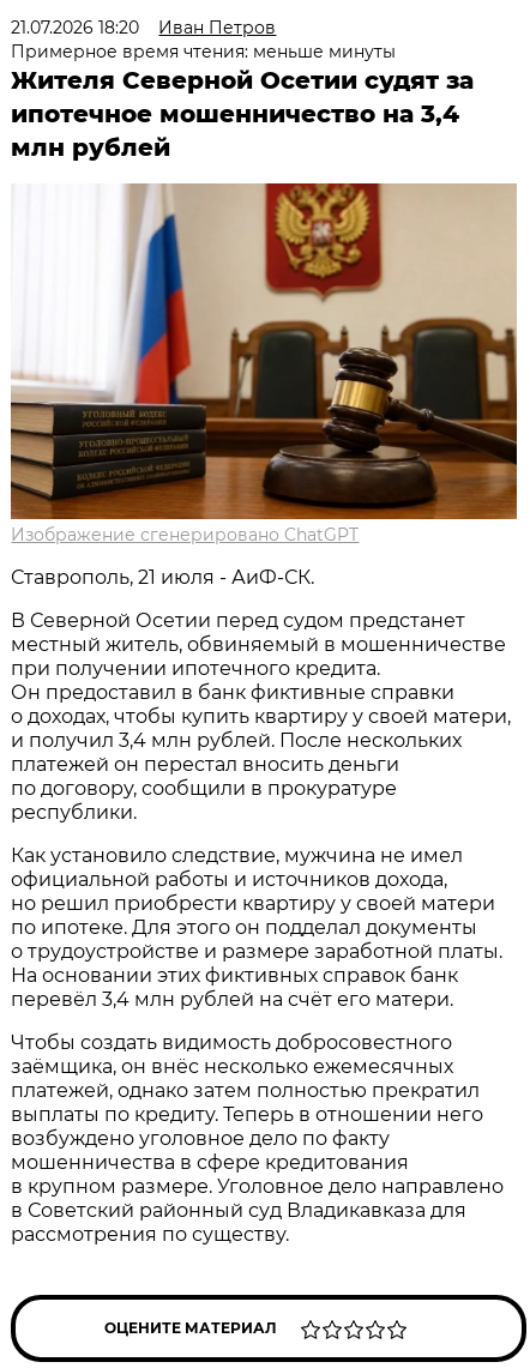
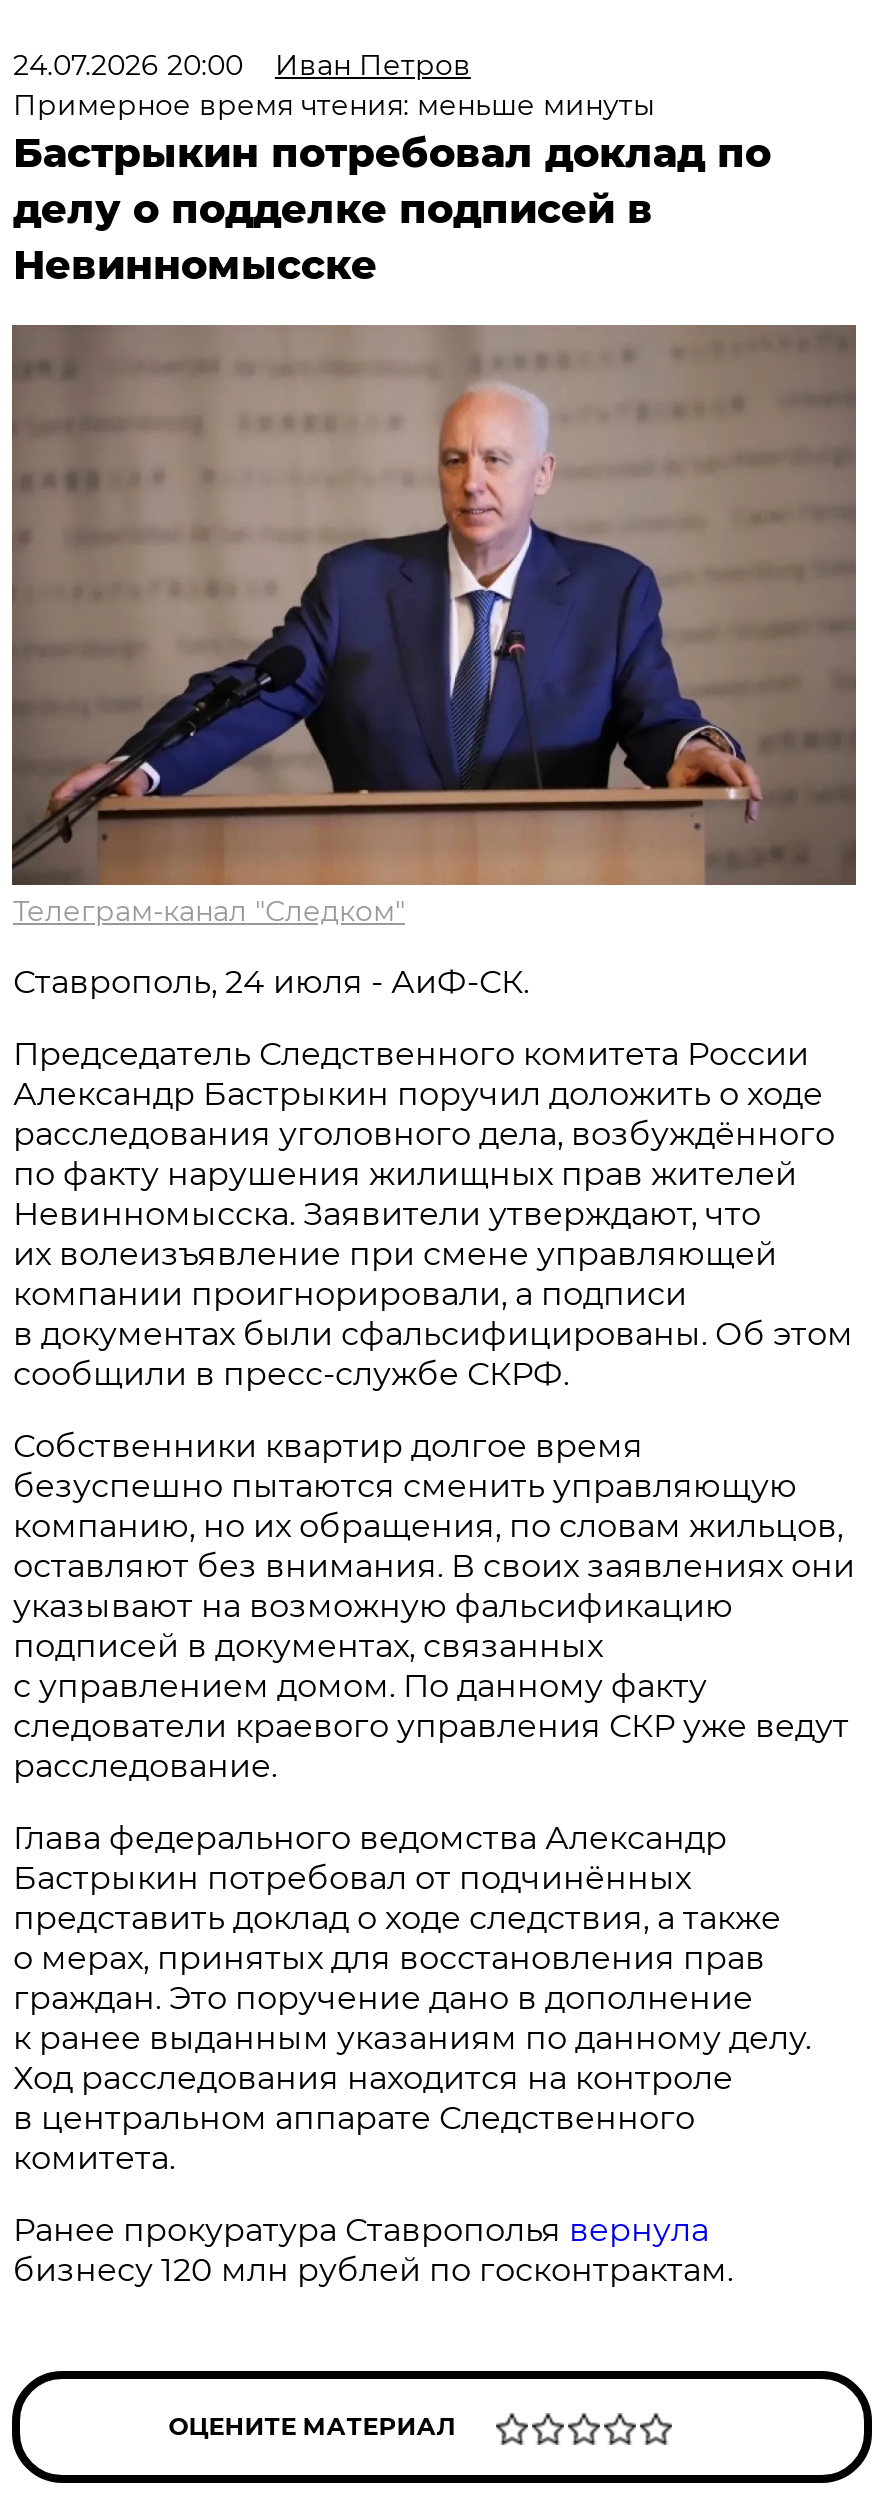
- 21.07.2026 18:20 Иван Петров
+ 24.07.2026 20:00 Иван Петров

- Жителя Северной Осетии судят за
- ипотечное мошенничество на 3,4
- млн рублей
+ Бастрыкин потребовал доклад по
+ делу о подделке подписей в
+ Невинномысске

- [image]
- Изображение сгенерировано ChatGPT
- Ставрополь, 21 июля - АиФ-СК.
- В Северной Осетии перед судом предстанет
- местный житель, обвиняемый в мошенничестве
- при получении ипотечного кредита.
- Он предоставил в банк фиктивные справки
- о доходах, чтобы купить квартиру у своей матери,
- и получил 3,4 млн рублей. После нескольких
- платежей он перестал вносить деньги
- по договору, сообщили в прокуратуре
- республики.
- Как установило следствие, мужчина не имел
- официальной работы и источников дохода,
- но решил приобрести квартиру у своей матери
- по ипотеке. Для этого он подделал документы
- о трудоустройстве и размере заработной платы.
- На основании этих фиктивных справок банк
- перевёл 3,4 млн рублей на счёт его матери.
- Чтобы создать видимость добросовестного
- заёмщика, он внёс несколько ежемесячных
- платежей, однако затем полностью прекратил
- выплаты по кредиту. Теперь в отношении него
- возбуждено уголовное дело по факту
- мошенничества в сфере кредитования
- в крупном размере. Уголовное дело направлено
- в Советский районный суд Владикавказа для
- рассмотрения по существу.
+ [image]
+ Телеграм-канал "Следком"
+ Ставрополь, 24 июля - АиФ-СК.
+ Председатель Следственного комитета России
+ Александр Бастрыкин поручил доложить о ходе
+ расследования уголовного дела, возбуждённого
+ по факту нарушения жилищных прав жителей
+ Невинномысска. Заявители утверждают, что
+ их волеизъявление при смене управляющей
+ компании проигнорировали, а подписи
+ в документах были сфальсифицированы. Об этом
+ сообщили в пресс-службе СКРФ.
+ Собственники квартир долгое время
+ безуспешно пытаются сменить управляющую
+ компанию, но их обращения, по словам жильцов,
+ оставляют без внимания. В своих заявлениях они
+ указывают на возможную фальсификацию
+ подписей в документах, связанных
+ с управлением домом. По данному факту
+ следователи краевого управления СКР уже ведут
+ расследование.
+ Глава федерального ведомства Александр
+ Бастрыкин потребовал от подчинённых
+ представить доклад о ходе следствия, а также
+ о мерах, принятых для восстановления прав
+ граждан. Это поручение дано в дополнение
+ к ранее выданным указаниям по данному делу.
+ Ход расследования находится на контроле
+ в центральном аппарате Следственного
+ комитета.
+ Ранее прокуратура Ставрополья вернула
+ бизнесу 120 млн рублей по госконтрактам.
